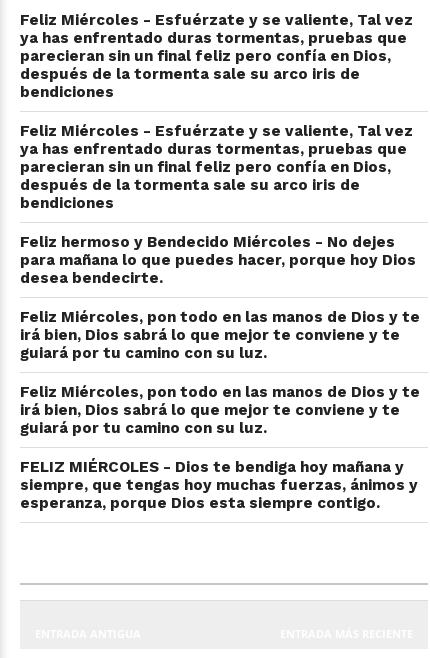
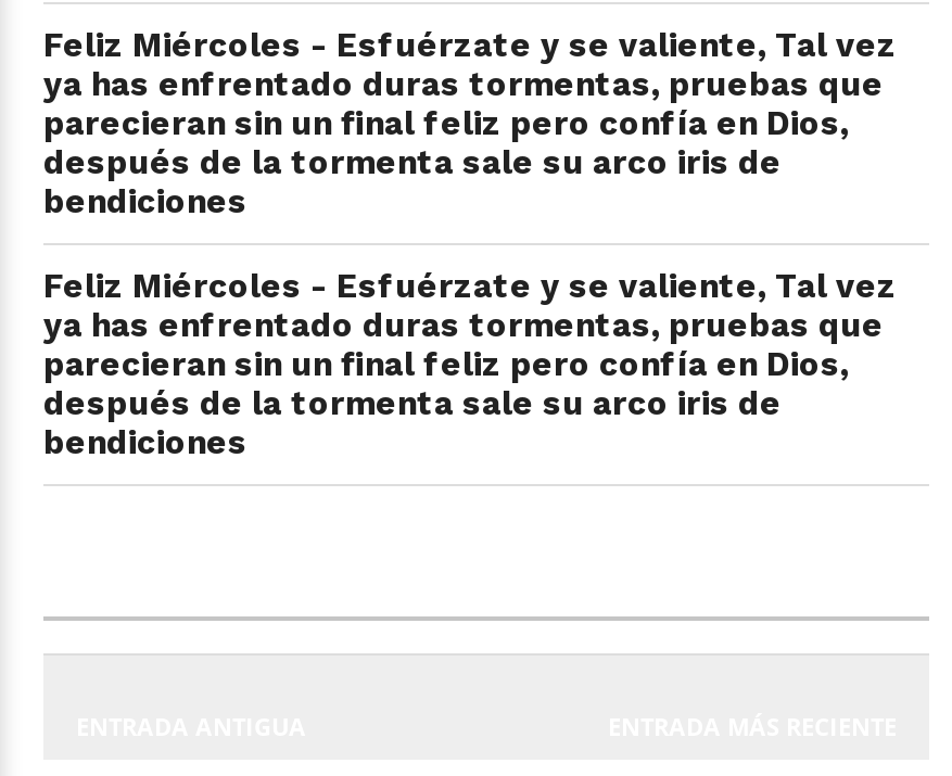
- Feliz hermoso y Bendecido Miércoles - No dejes
- para mañana lo que puedes hacer, porque hoy Dios
- desea bendecirte.
- Feliz Miércoles, pon todo en las manos de Dios y te
- irá bien, Dios sabrá lo que mejor te conviene y te
- guiará por tu camino con su luz.
- Feliz Miércoles, pon todo en las manos de Dios y te
- irá bien, Dios sabrá lo que mejor te conviene y te
- guiará por tu camino con su luz.
- FELIZ MIÉRCOLES - Dios te bendiga hoy mañana y
- siempre, que tengas hoy muchas fuerzas, ánimos y
- esperanza, porque Dios esta siempre contigo.
